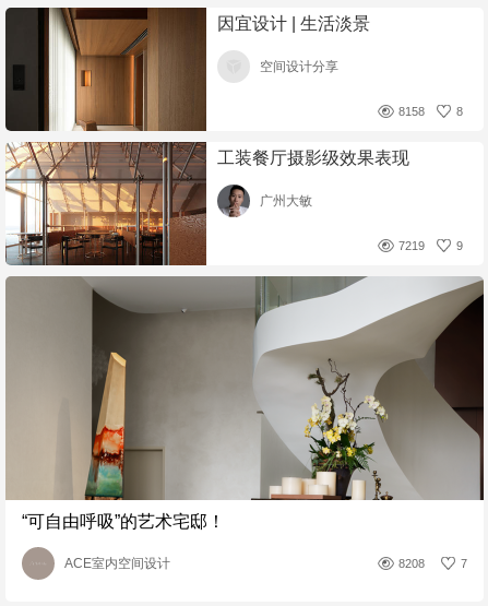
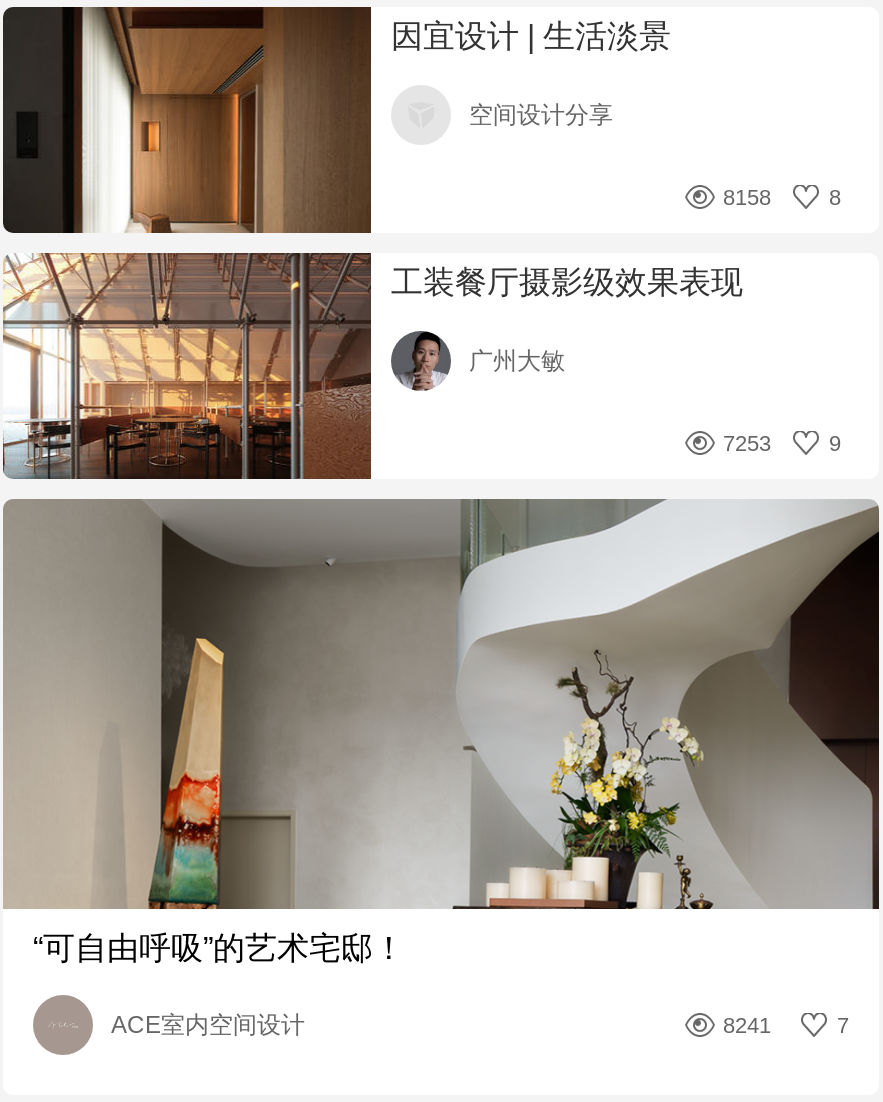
- 7219
+ 7253

- 8208
+ 8241
